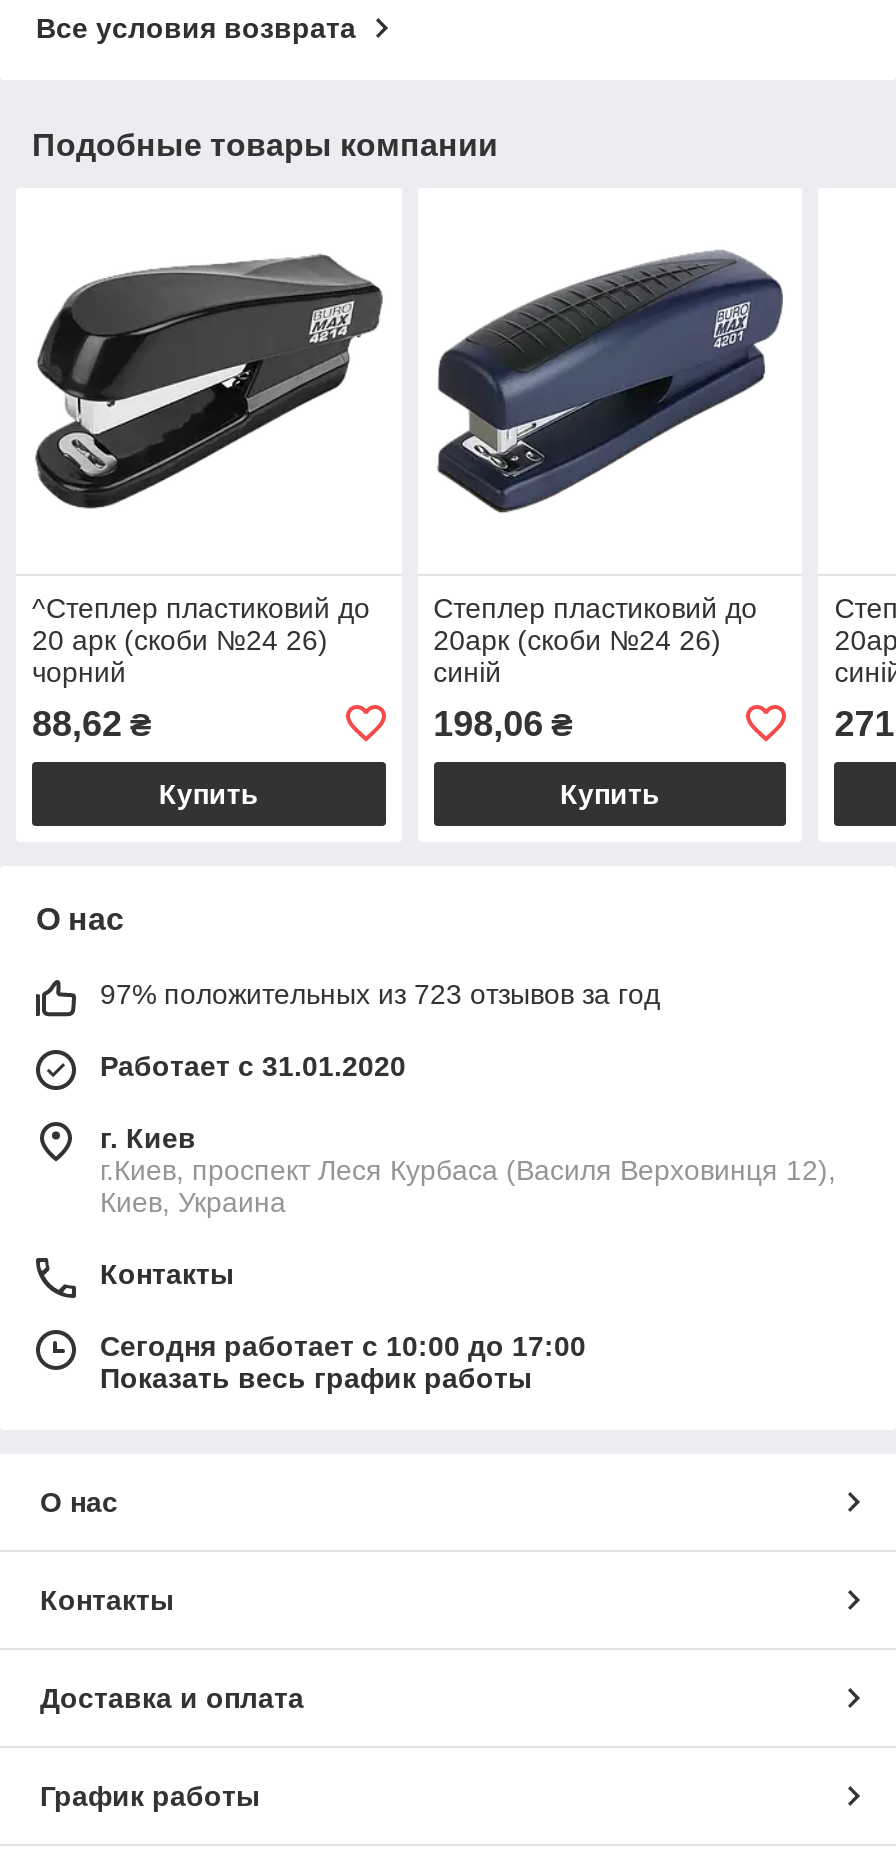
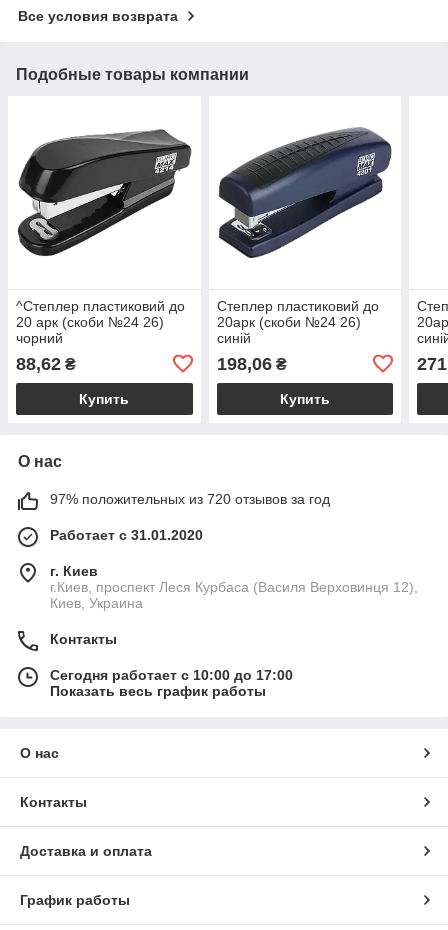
- 97% положительных из 723 отзывов за год
+ 97% положительных из 720 отзывов за год
